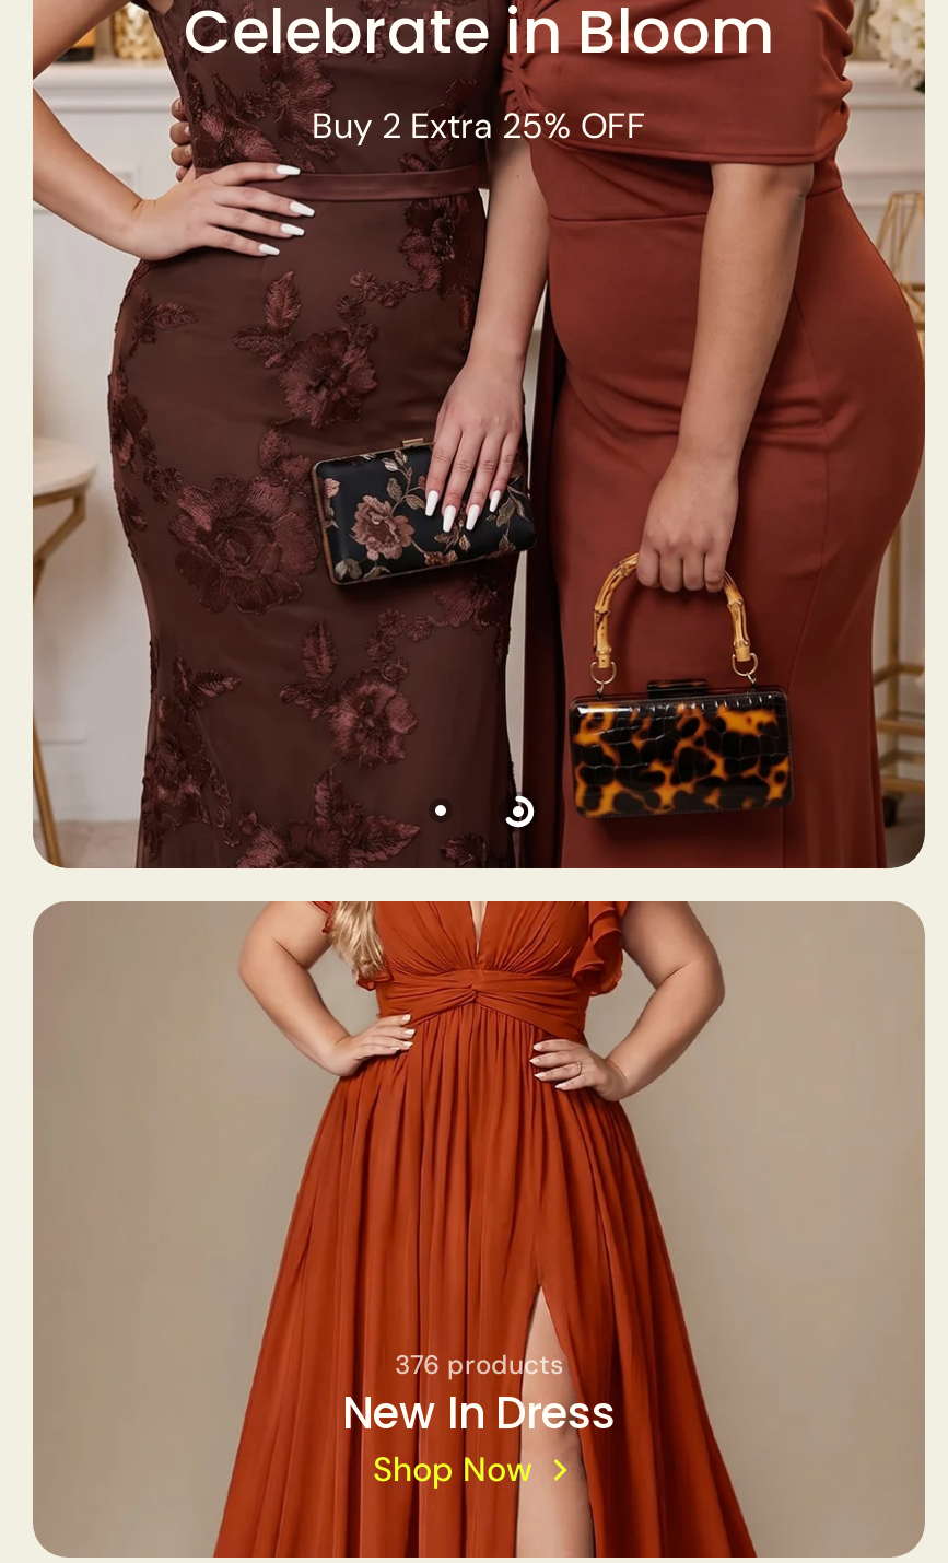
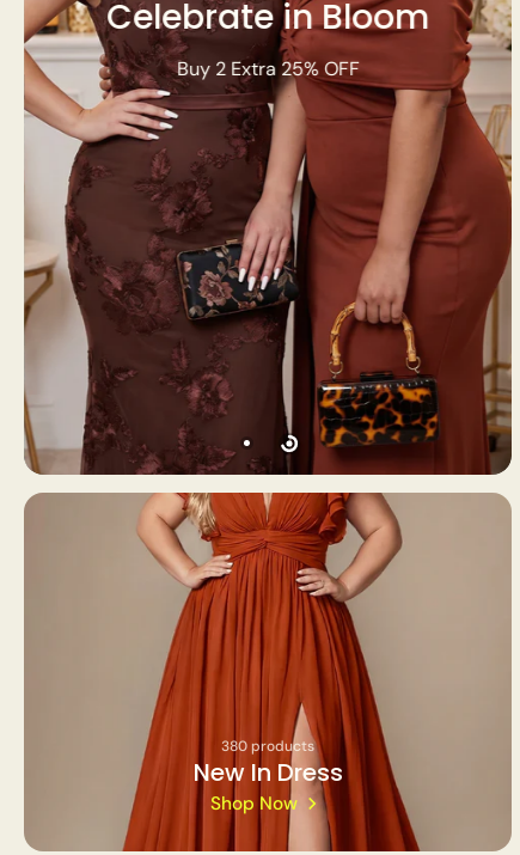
- 376 products
+ 380 products
